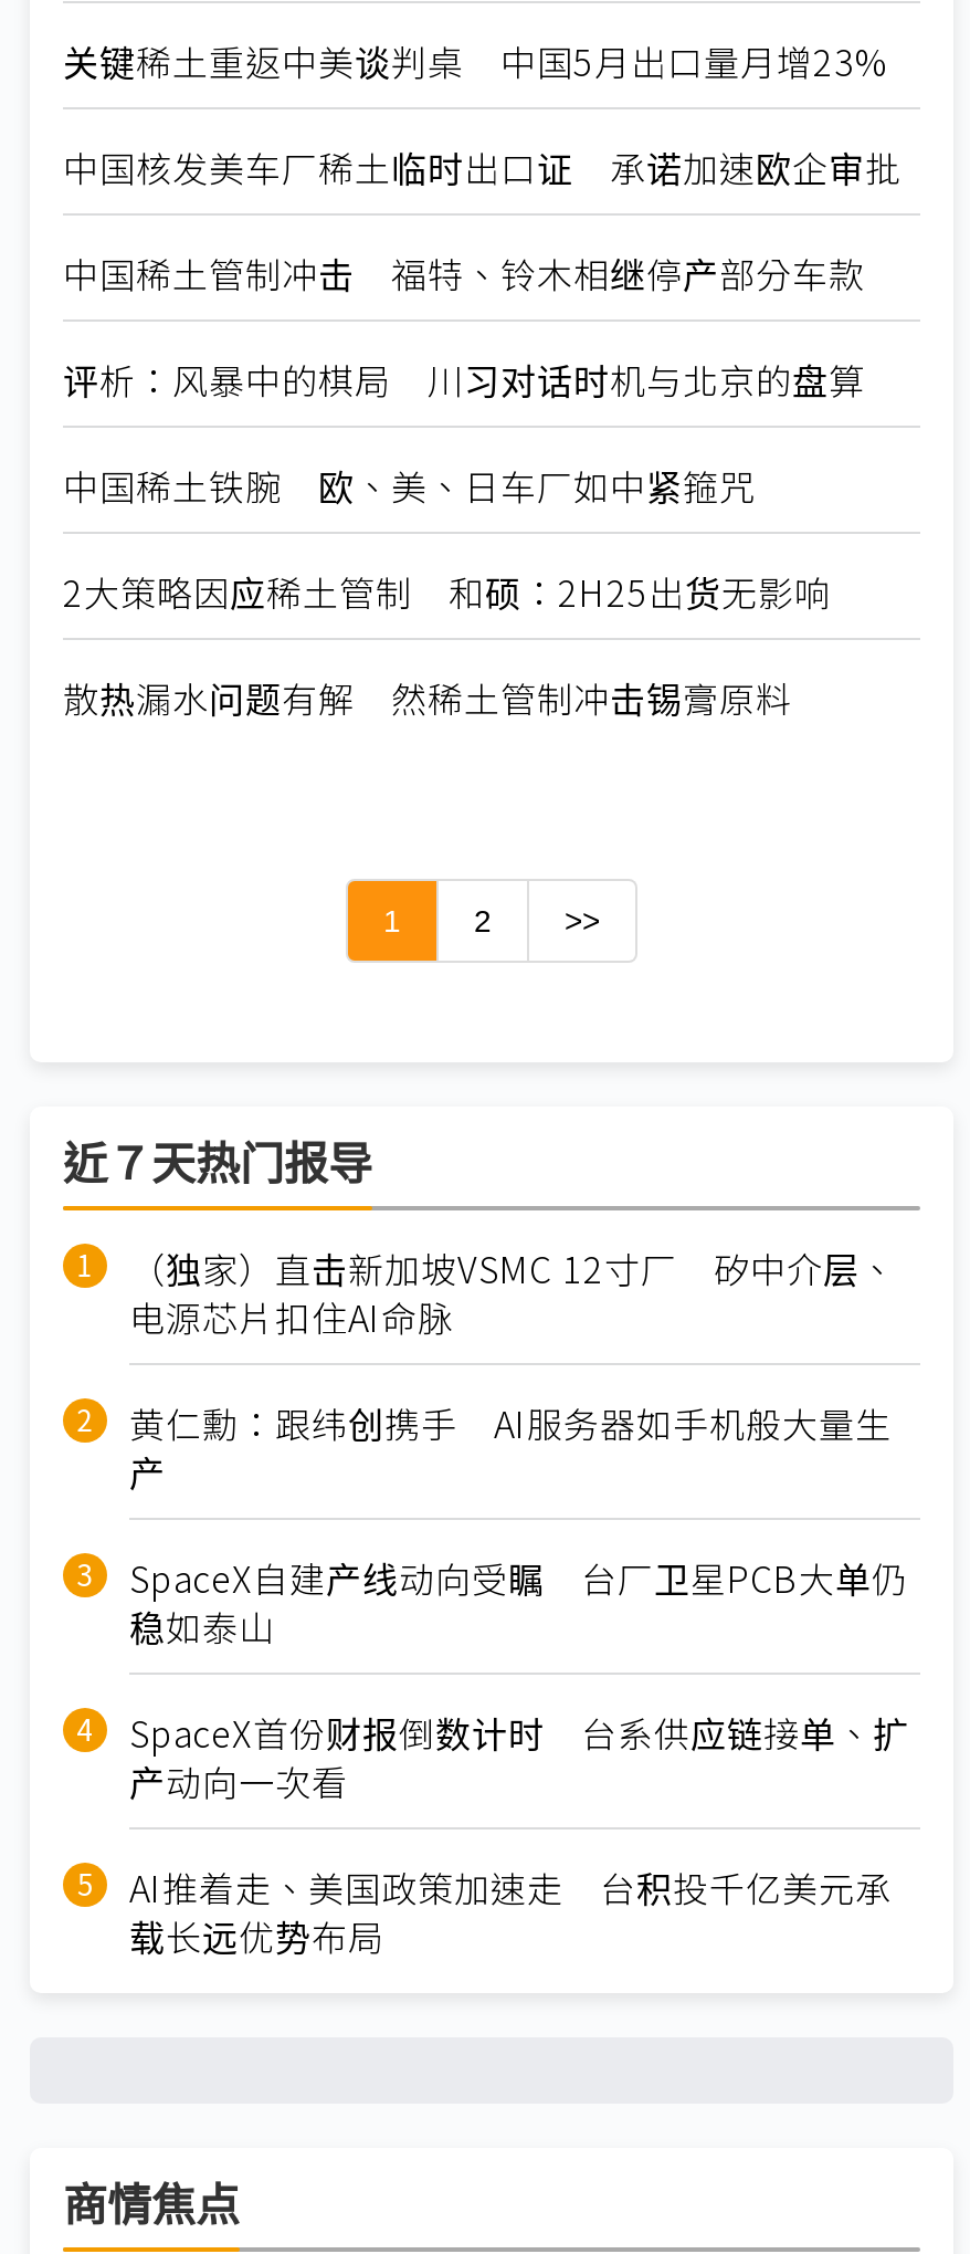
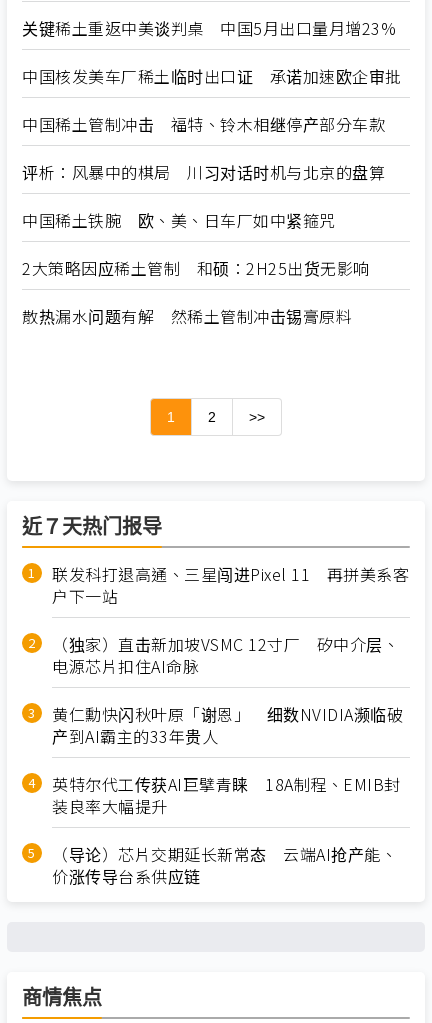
+ 联发科打退高通、三星闯进Pixel 11 再拼美系客
+ 户下一站

moved down: （独家）直击新加坡VSMC 12寸厂 矽中介层、 | 电源芯片扣住AI命脉

- 黄仁勳：跟纬创携手 AI服务器如手机般大量生
- 产
- SpaceX自建产线动向受瞩 台厂卫星PCB大单仍
- 稳如泰山
- SpaceX首份财报倒数计时 台系供应链接单、扩
- 产动向一次看
- AI推着走、美国政策加速走 台积投千亿美元承
- 载长远优势布局
+ 黄仁勳快闪秋叶原「谢恩」 细数NVIDIA濒临破
+ 产到AI霸主的33年贵人
+ 英特尔代工传获AI巨擘青睐 18A制程、EMIB封
+ 装良率大幅提升
+ （导论）芯片交期延长新常态 云端AI抢产能、
+ 价涨传导台系供应链
